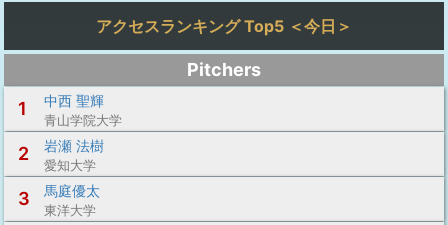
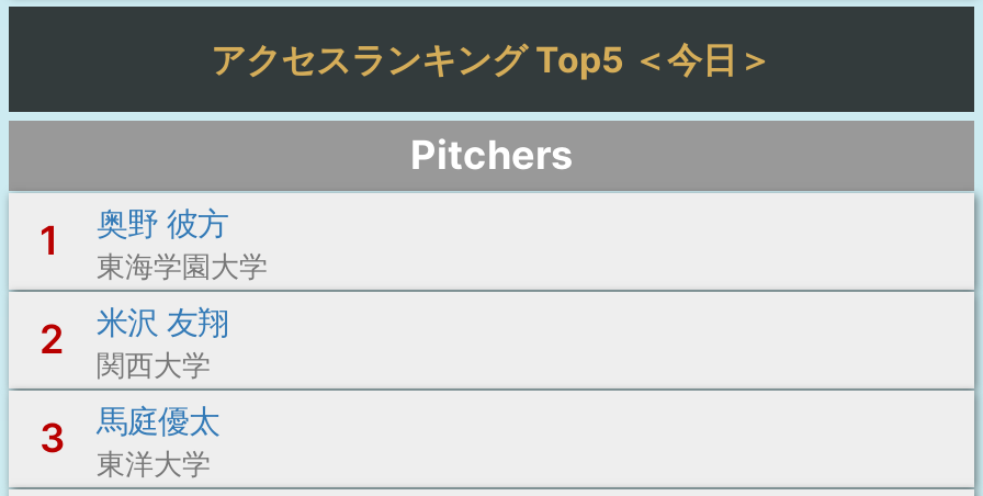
- 中西 聖輝
- 青山学院大学
+ 奥野 彼方
+ 東海学園大学

- 岩瀬 法樹
- 愛知大学
+ 米沢 友翔
+ 関西大学
